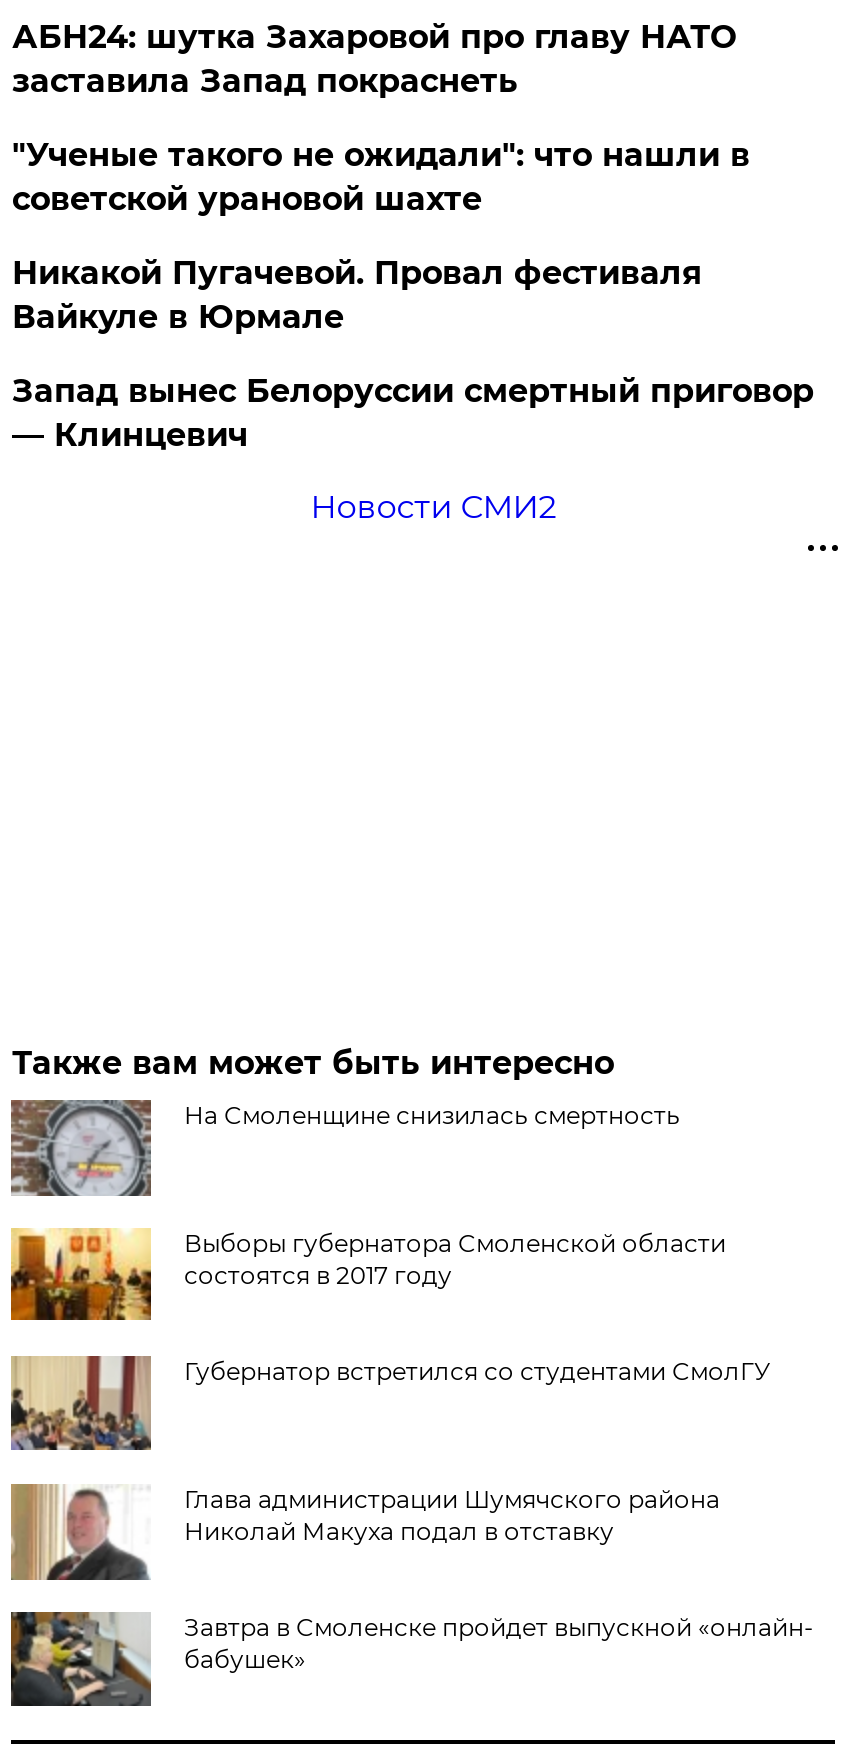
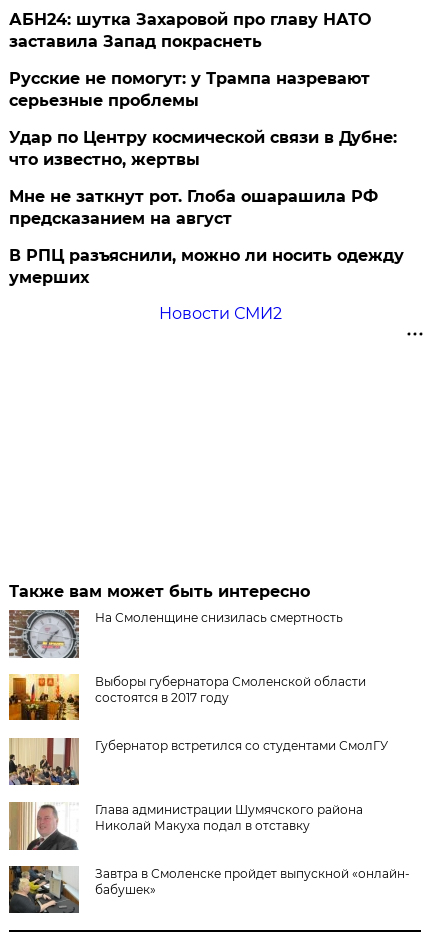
- "Ученые такого не ожидали": что нашли в
- советской урановой шахте
- Никакой Пугачевой. Провал фестиваля
- Вайкуле в Юрмале
- Запад вынес Белоруссии смертный приговор
- — Клинцевич
+ Русские не помогут: у Трампа назревают
+ серьезные проблемы
+ Удар по Центру космической связи в Дубне:
+ что известно, жертвы
+ Мне не заткнут рот. Глоба ошарашила РФ
+ предсказанием на август
+ В РПЦ разъяснили, можно ли носить одежду
+ умерших
